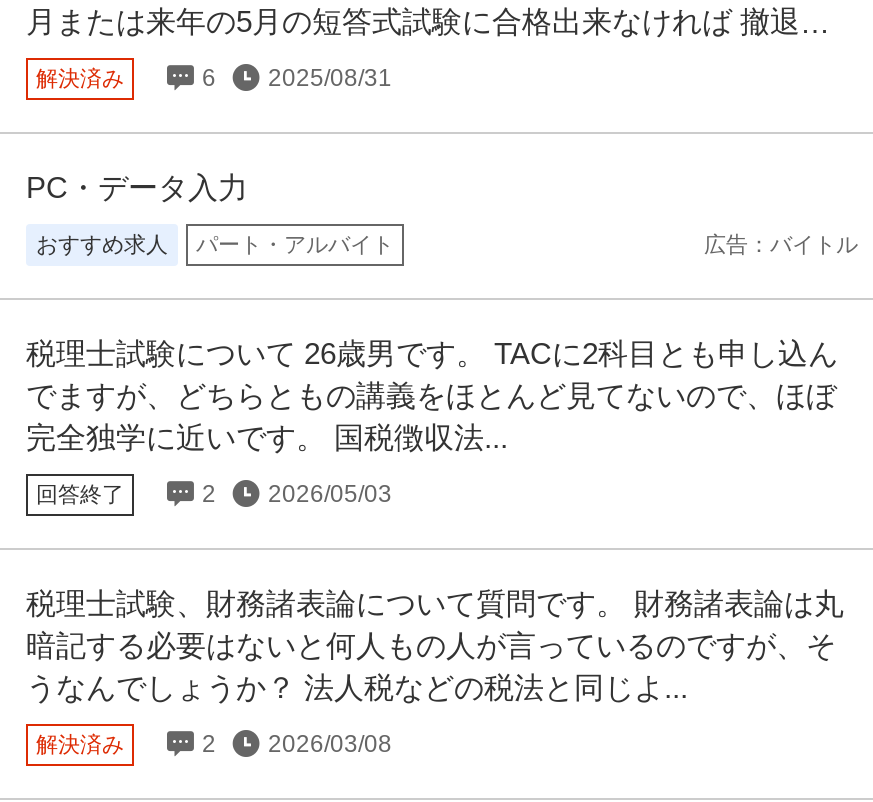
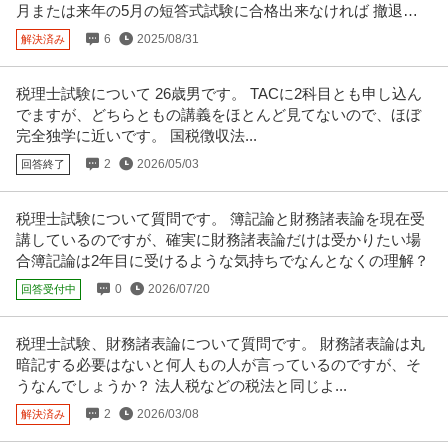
- PC・データ入力
- おすすめ求人
- パート・アルバイト
- 広告：バイトル

moved up: 税理士試験について 26歳男です。 TACに2科目とも申し込ん | でますが、どちらともの講義をほとんど見てないので、ほぼ | 完全独学に近いです。 国税徴収法... | 回答終了 | 2 | 2026/05/03

+ 税理士試験について質問です。 簿記論と財務諸表論を現在受
+ 講しているのですが、確実に財務諸表論だけは受かりたい場
+ 合簿記論は2年目に受けるような気持ちでなんとなくの理解？
+ 回答受付中
+ 0
+ 2026/07/20
